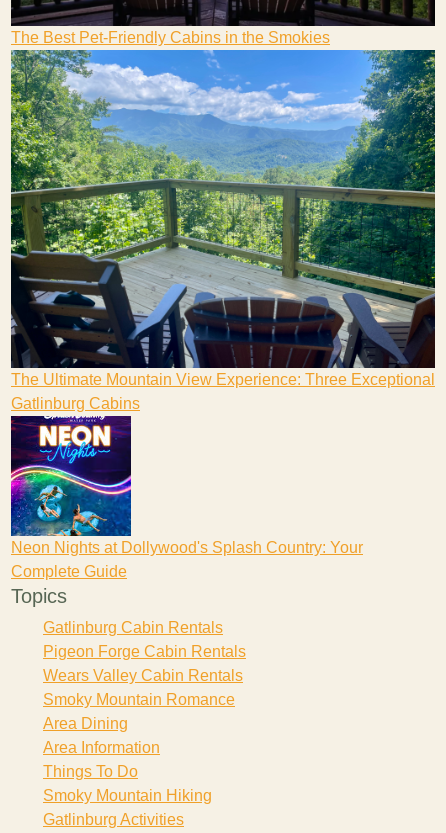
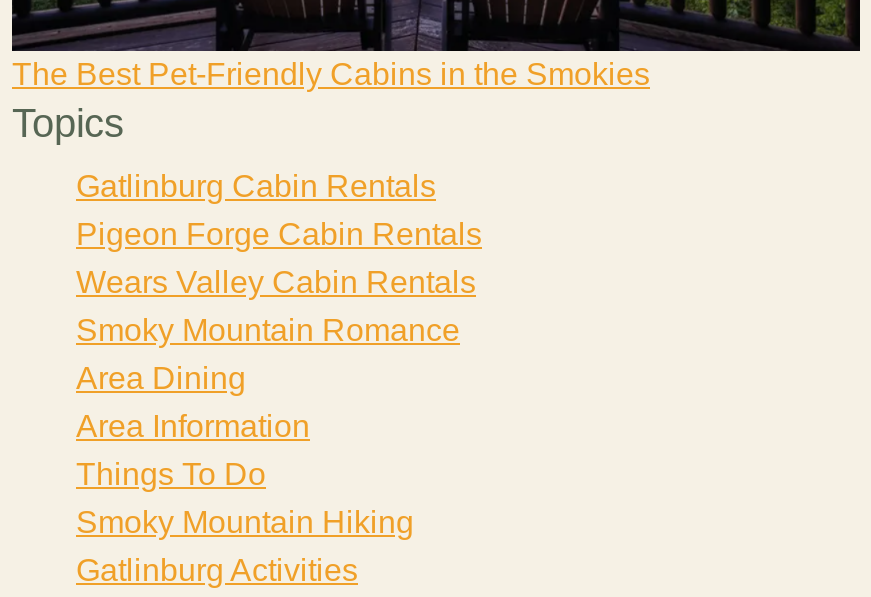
- [image]
- The Ultimate Mountain View Experience: Three Exceptional
- Gatlinburg Cabins

- [image]
- Neon Nights at Dollywood's Splash Country: Your
- Complete Guide
